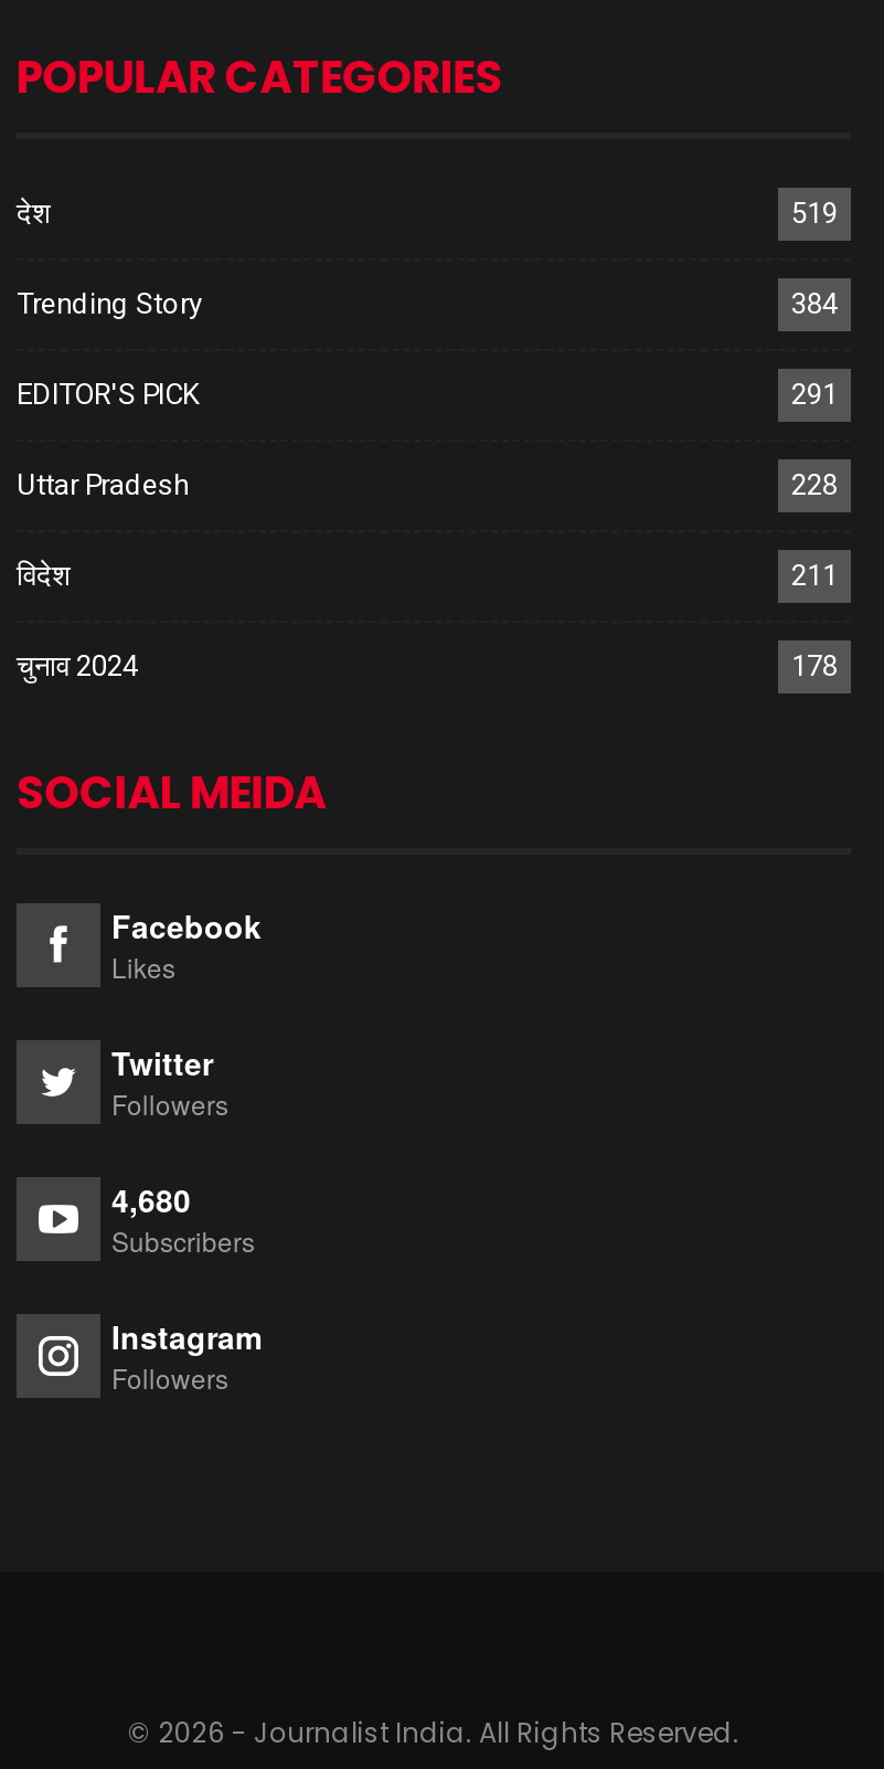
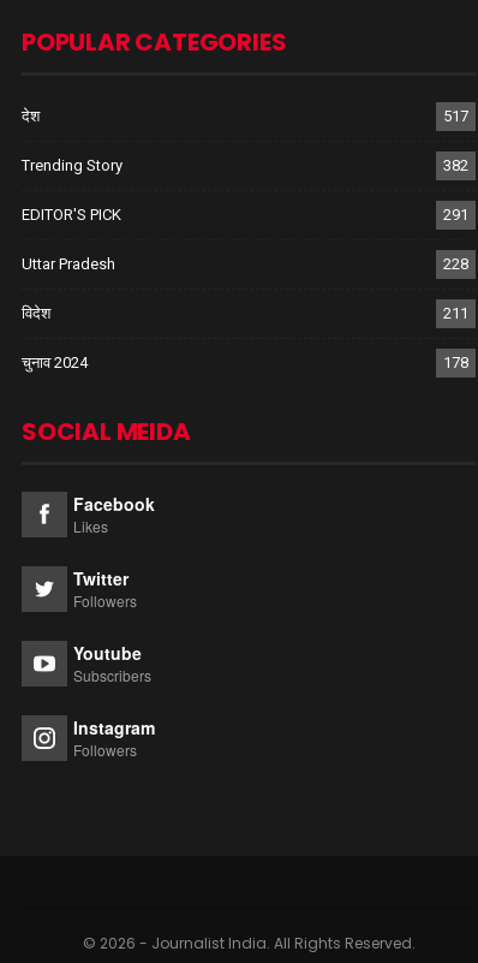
- 519
+ 517

- 384
+ 382

- 4,680
+ Youtube
